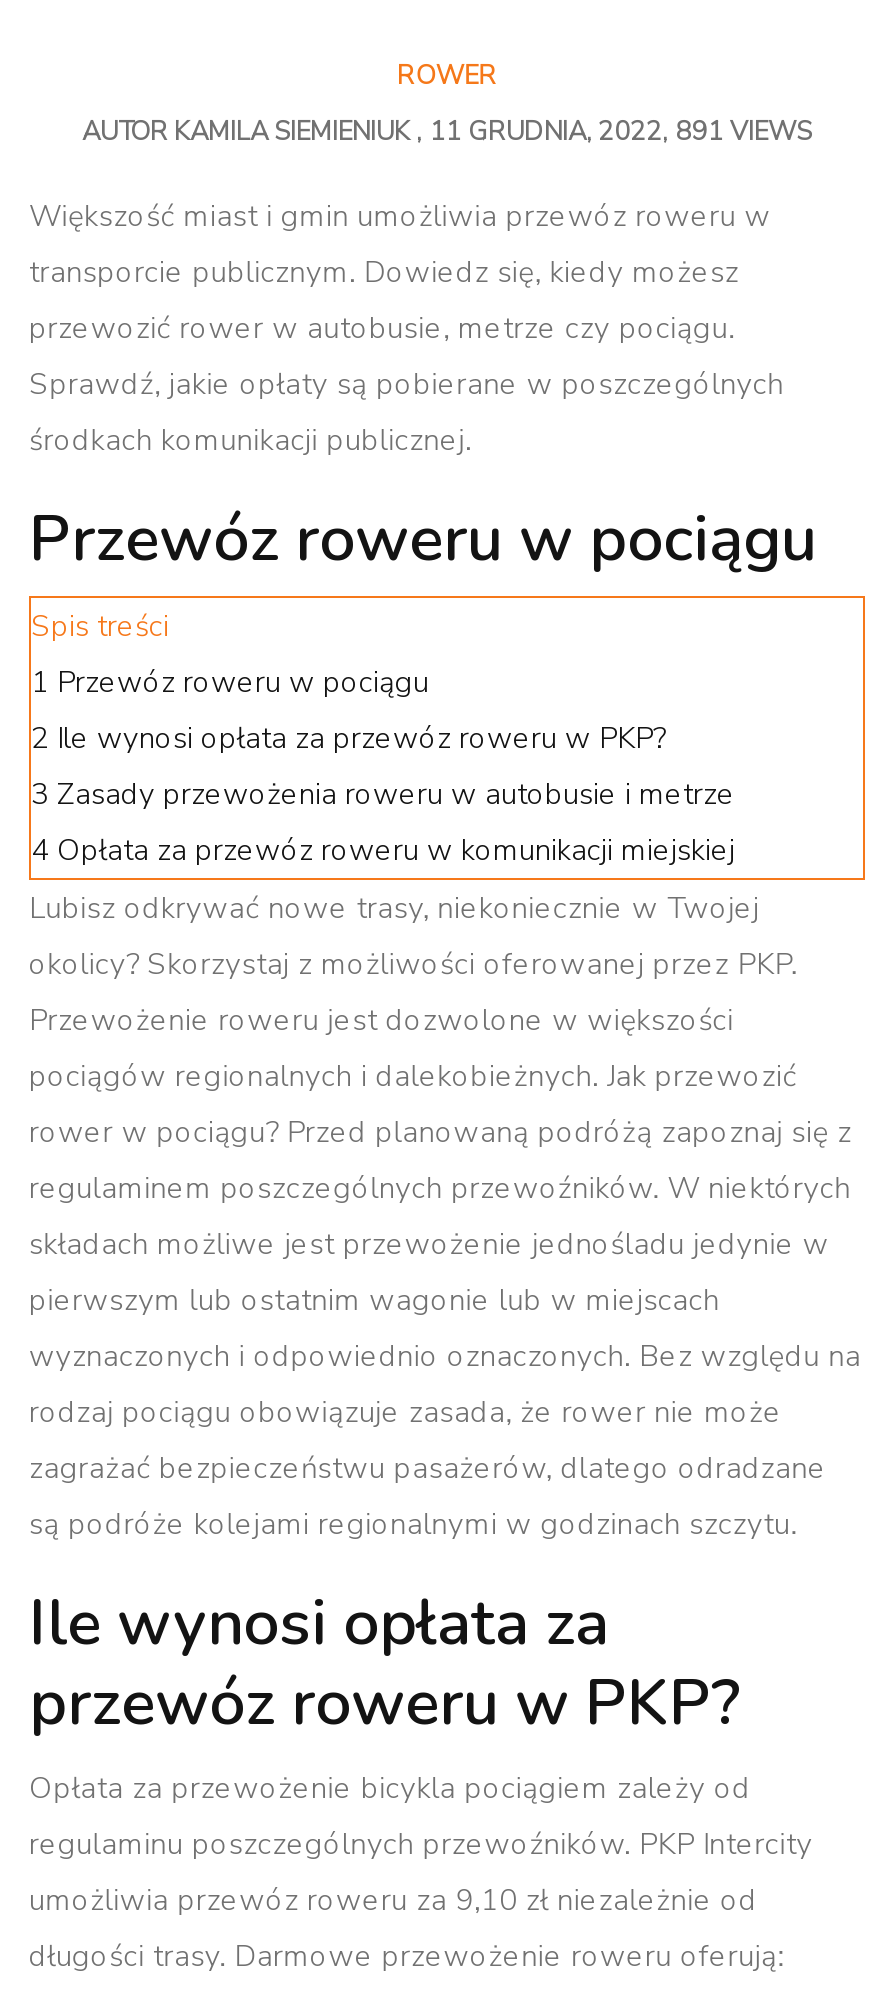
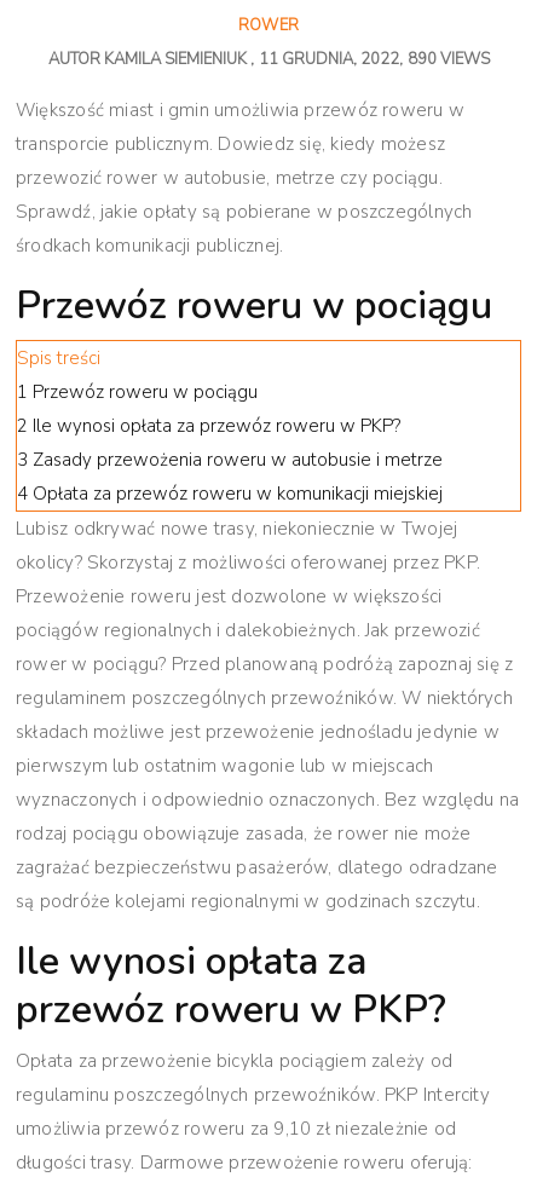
- AUTOR KAMILA SIEMIENIUK 11 GRUDNIA, 2022 891 VIEWS
+ AUTOR KAMILA SIEMIENIUK 11 GRUDNIA, 2022 890 VIEWS
